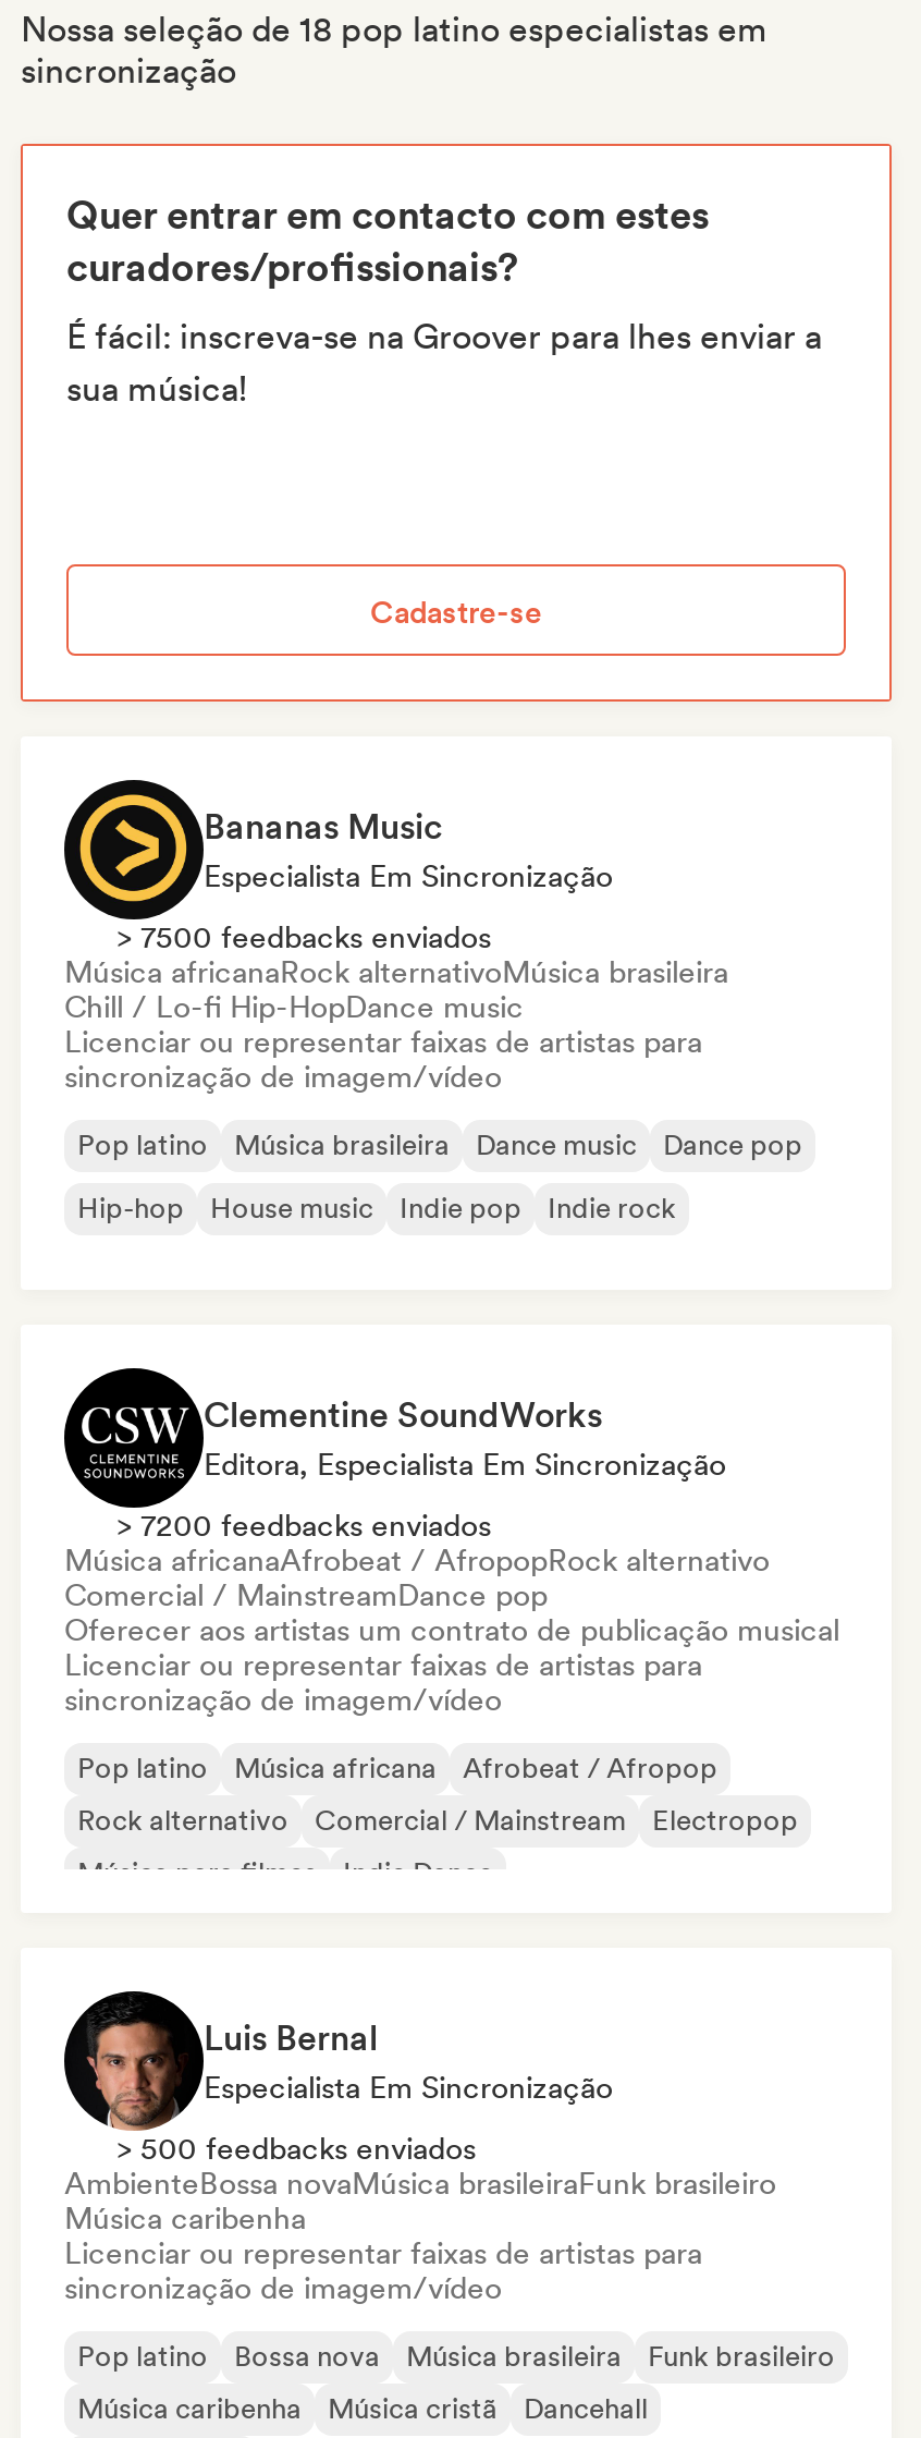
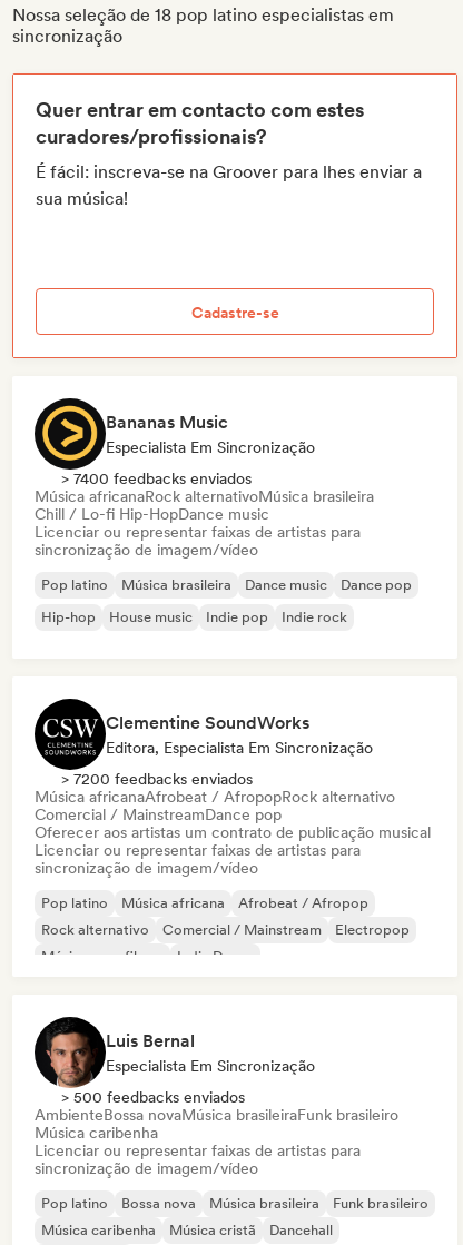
- > 7500 feedbacks enviados
+ > 7400 feedbacks enviados
